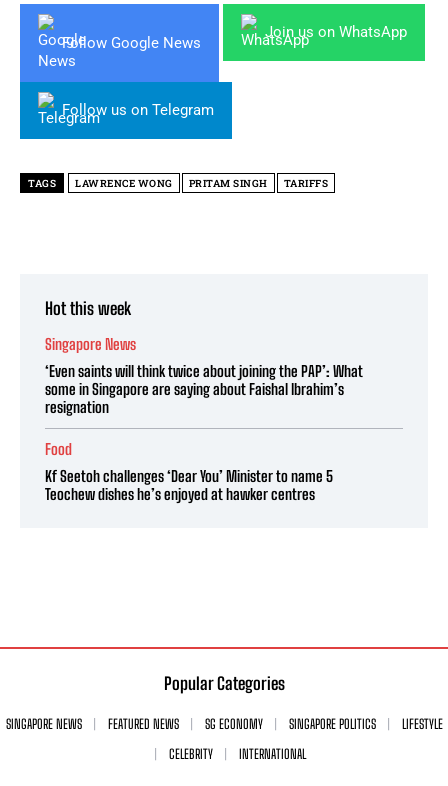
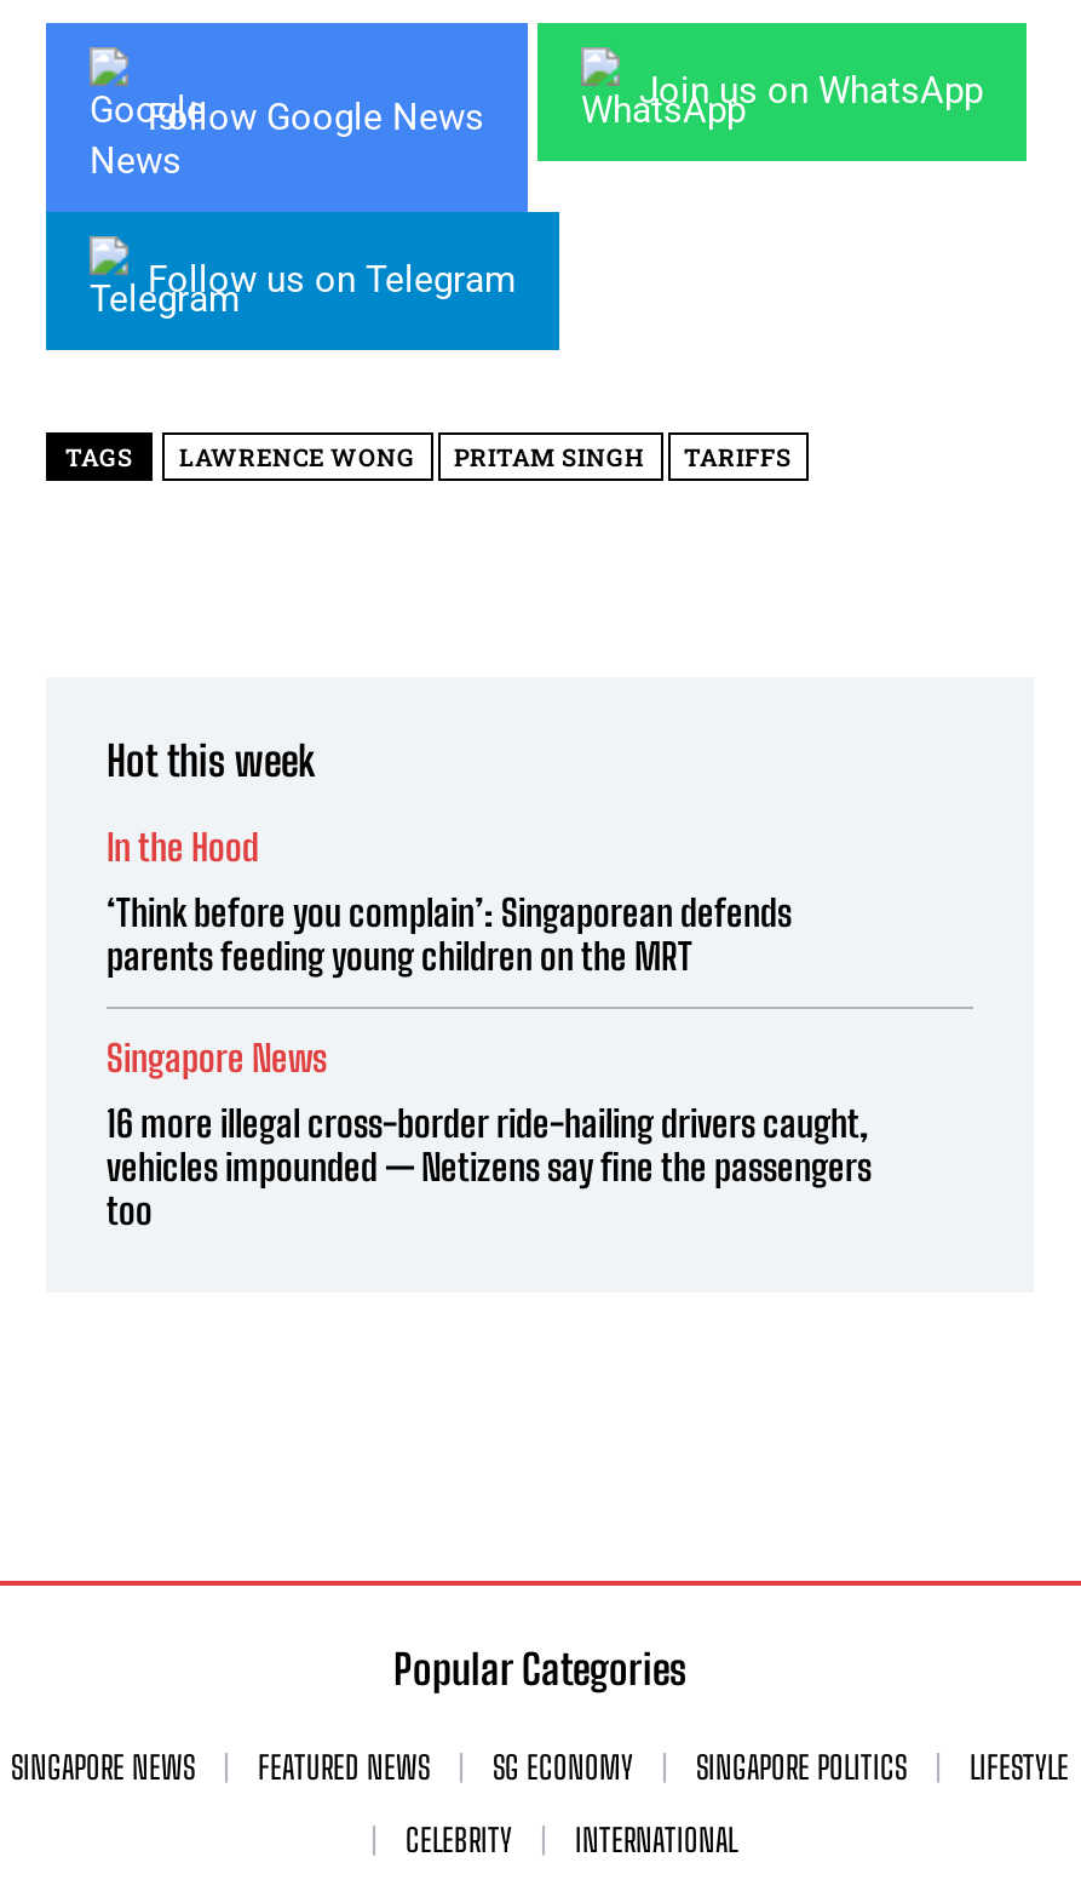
+ In the Hood
+ ‘Think before you complain’: Singaporean defends
+ parents feeding young children on the MRT

moved down: Singapore News

- ‘Even saints will think twice about joining the PAP’: What
- some in Singapore are saying about Faishal Ibrahim’s
- resignation
- Food
- Kf Seetoh challenges ‘Dear You’ Minister to name 5
- Teochew dishes he’s enjoyed at hawker centres
+ 16 more illegal cross-border ride-hailing drivers caught,
+ vehicles impounded — Netizens say fine the passengers
+ too
